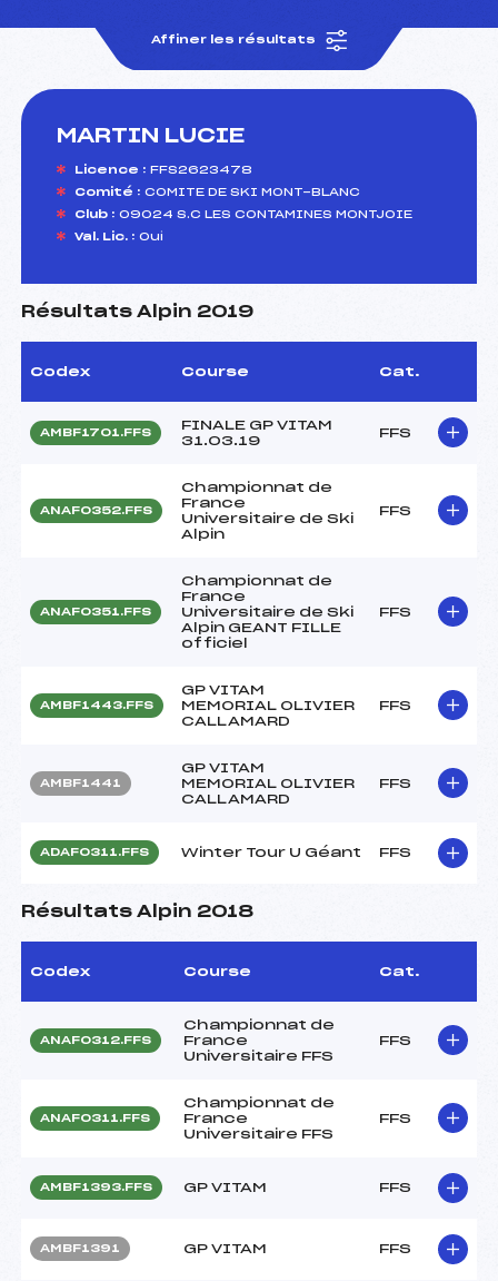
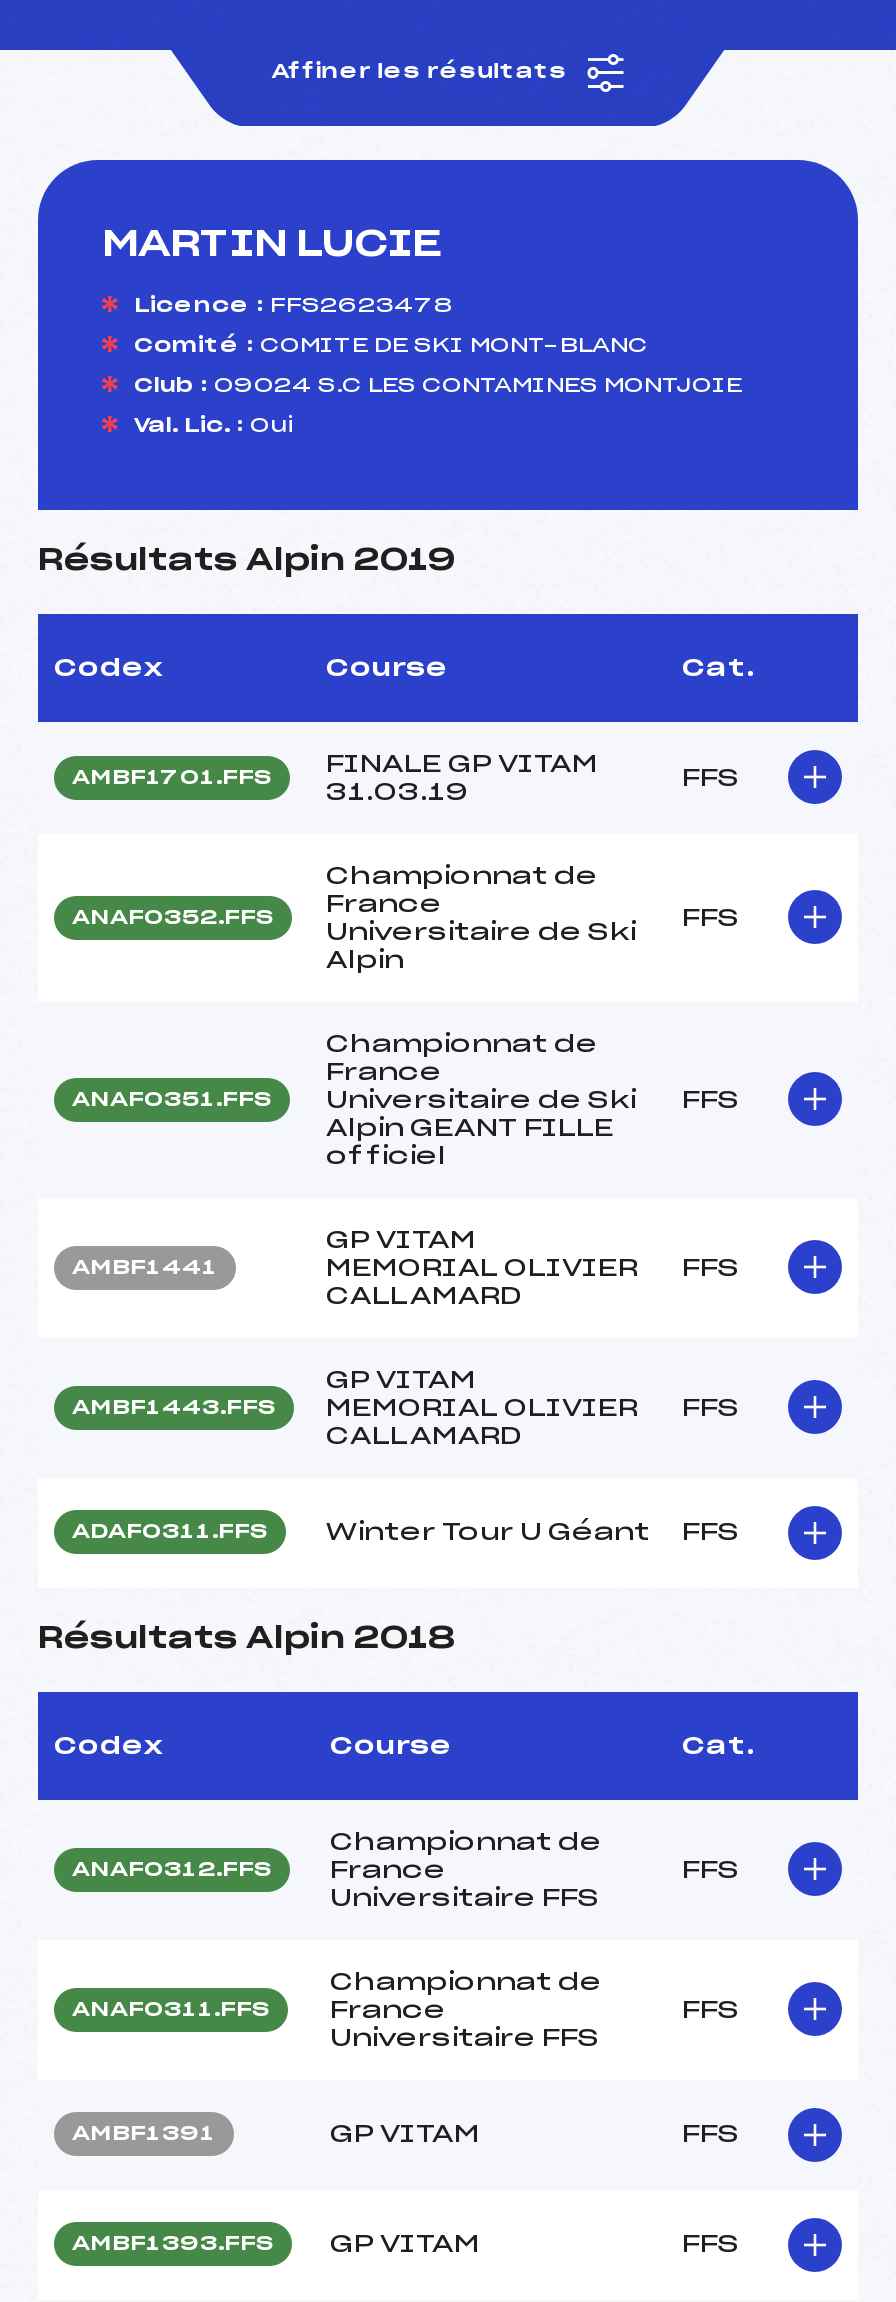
- AMBF1443.FFS
+ AMBF1441

- AMBF1441
+ AMBF1443.FFS

- AMBF1393.FFS
+ AMBF1391

- AMBF1391
+ AMBF1393.FFS
